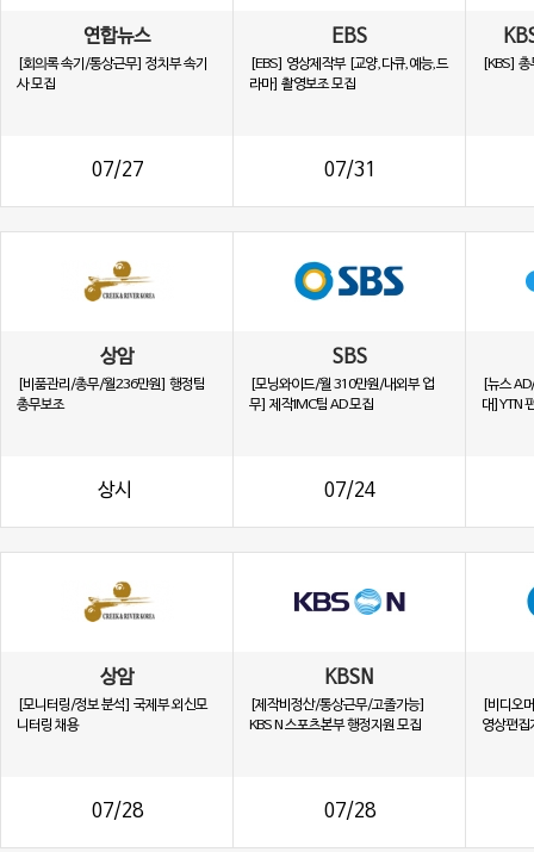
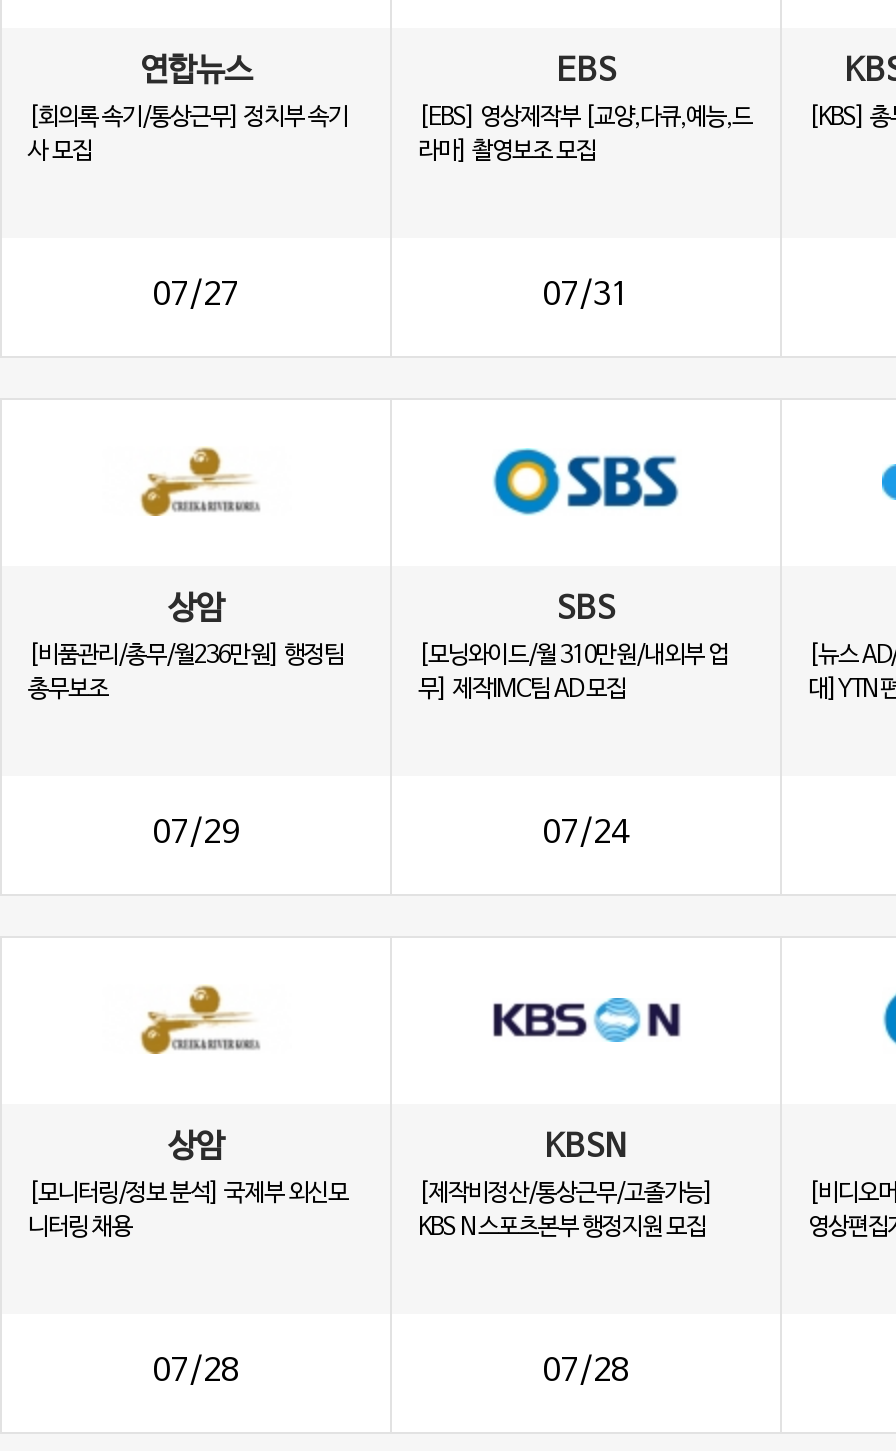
- 상시
+ 07/29
